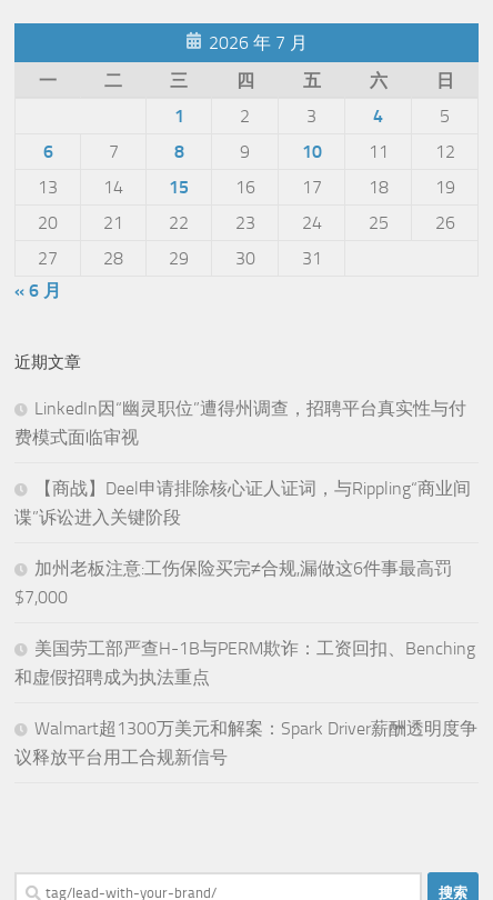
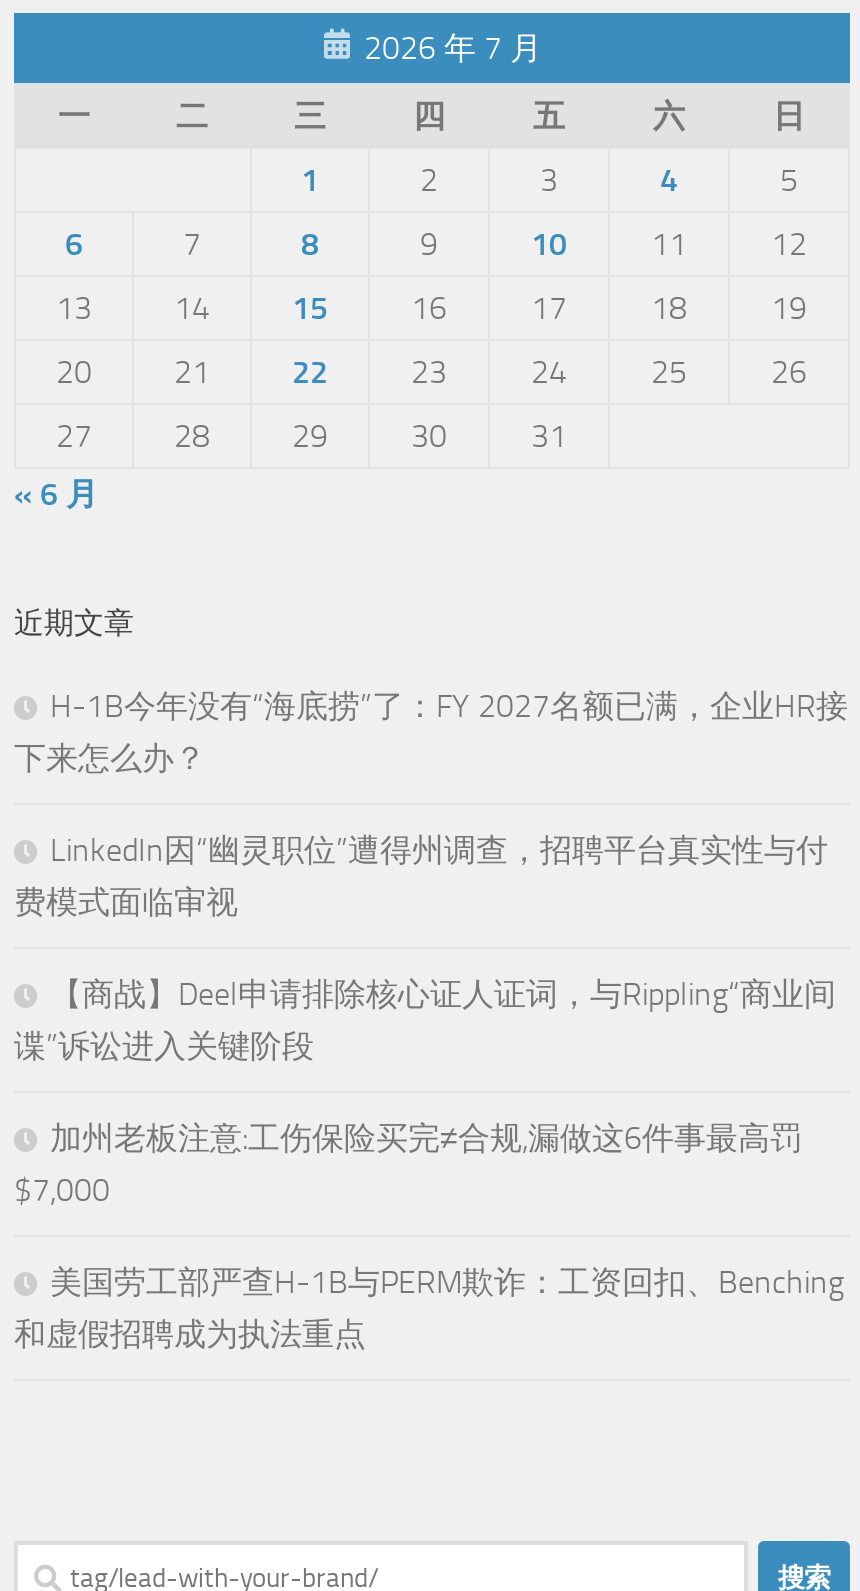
+ H-1B今年没有“海底捞”了：FY 2027名额已满，企业HR接
+ 下来怎么办？

moved down: LinkedIn因“幽灵职位”遭得州调查，招聘平台真实性与付 | 费模式面临审视 | 【商战】Deel申请排除核心证人证词，与Rippling“商业间 | 谍”诉讼进入关键阶段 | $7,000 | 美国劳工部严查H-1B与PERM欺诈：工资回扣、Benching | 和虚假招聘成为执法重点

- Walmart超1300万美元和解案：Spark Driver薪酬透明度争
- 议释放平台用工合规新信号
